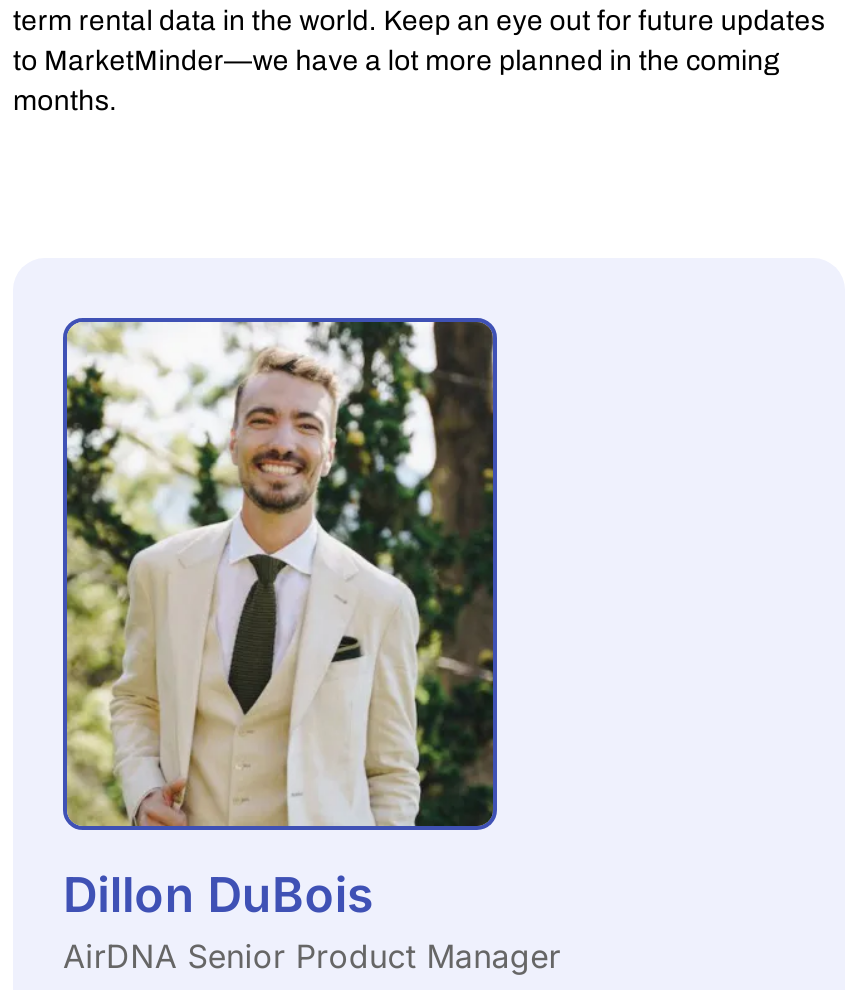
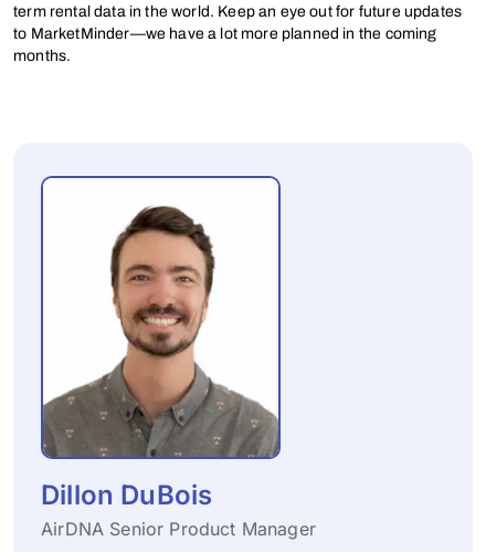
- [image]
+ [image]
